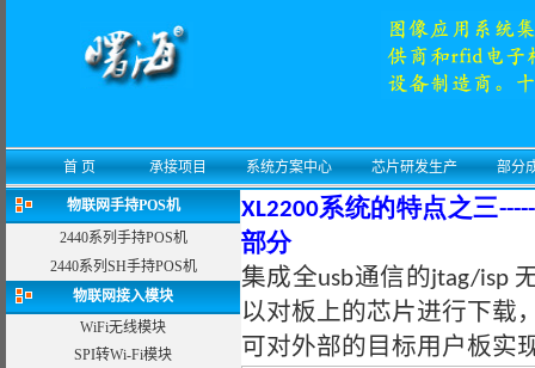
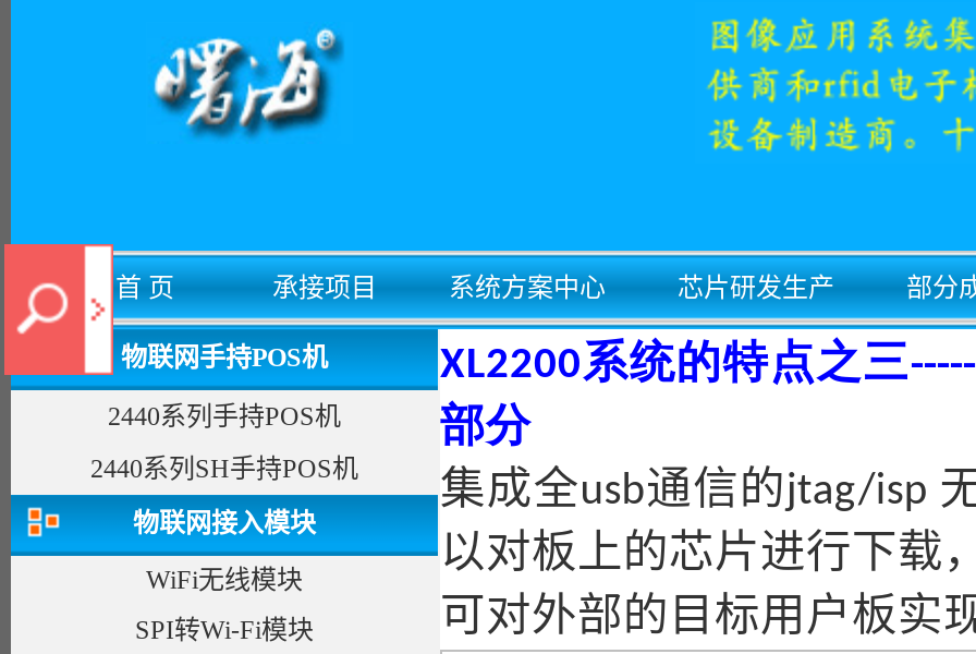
- [image]
+ [image]
